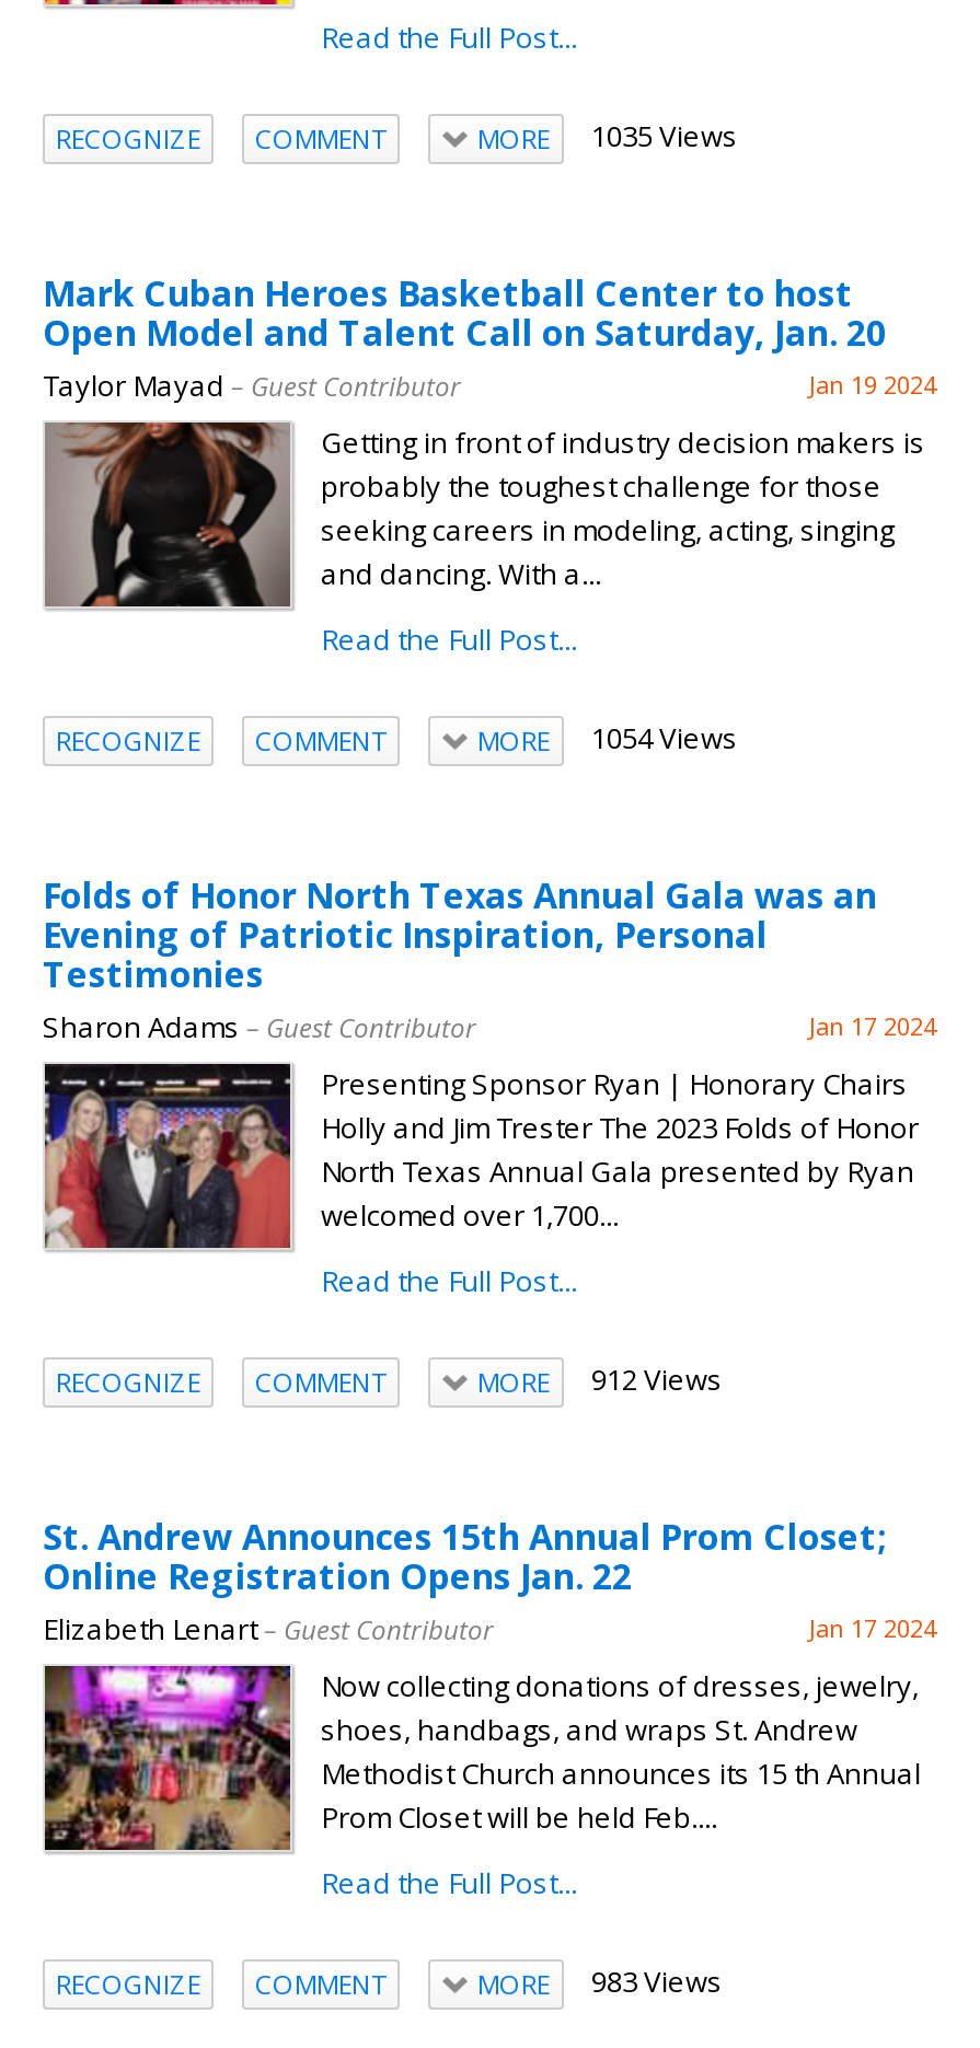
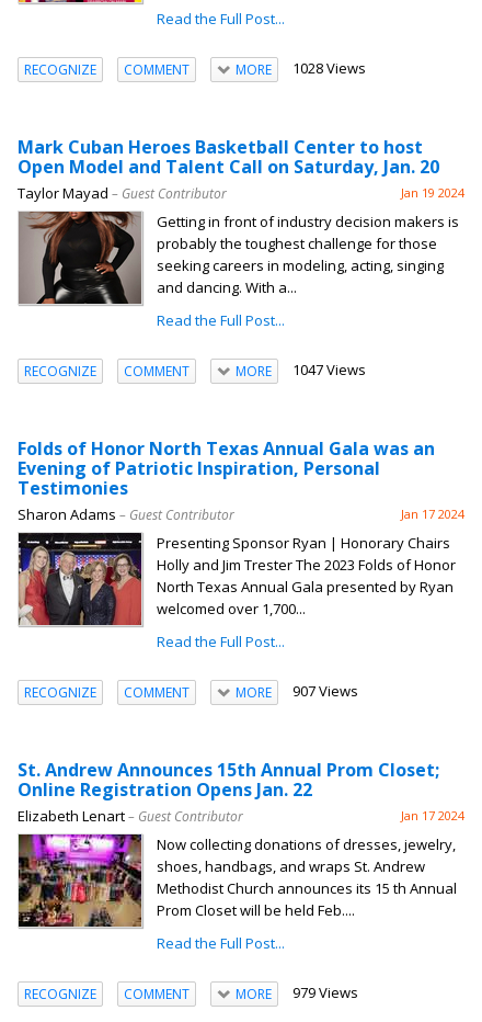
- MORE 1035 Views
+ MORE 1028 Views

- MORE 1054 Views
+ MORE 1047 Views

- MORE 912 Views
+ MORE 907 Views

- MORE 983 Views
+ MORE 979 Views
